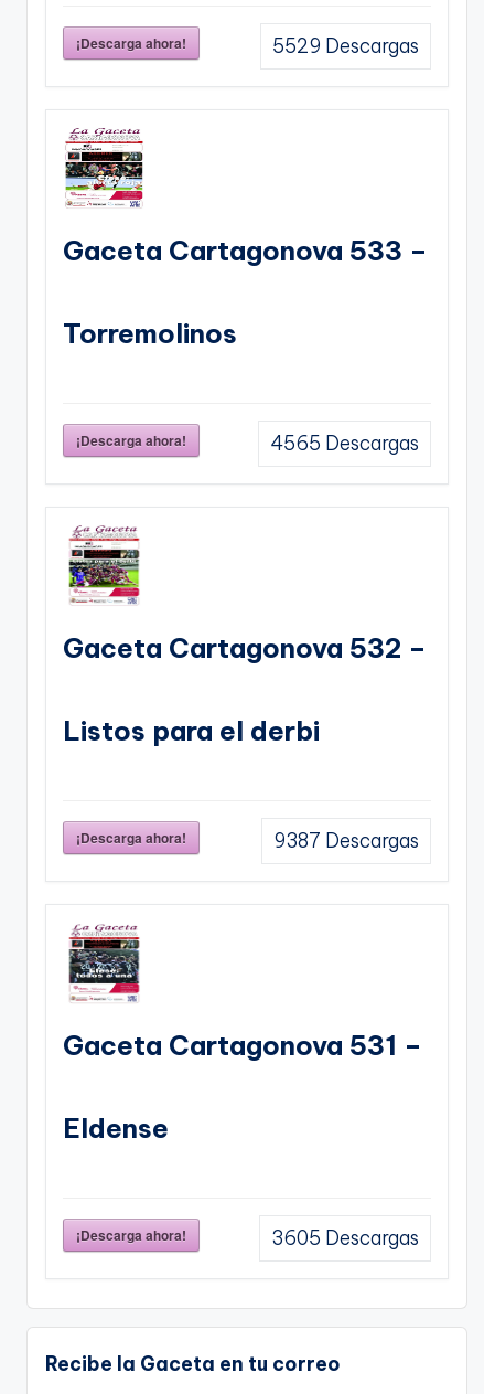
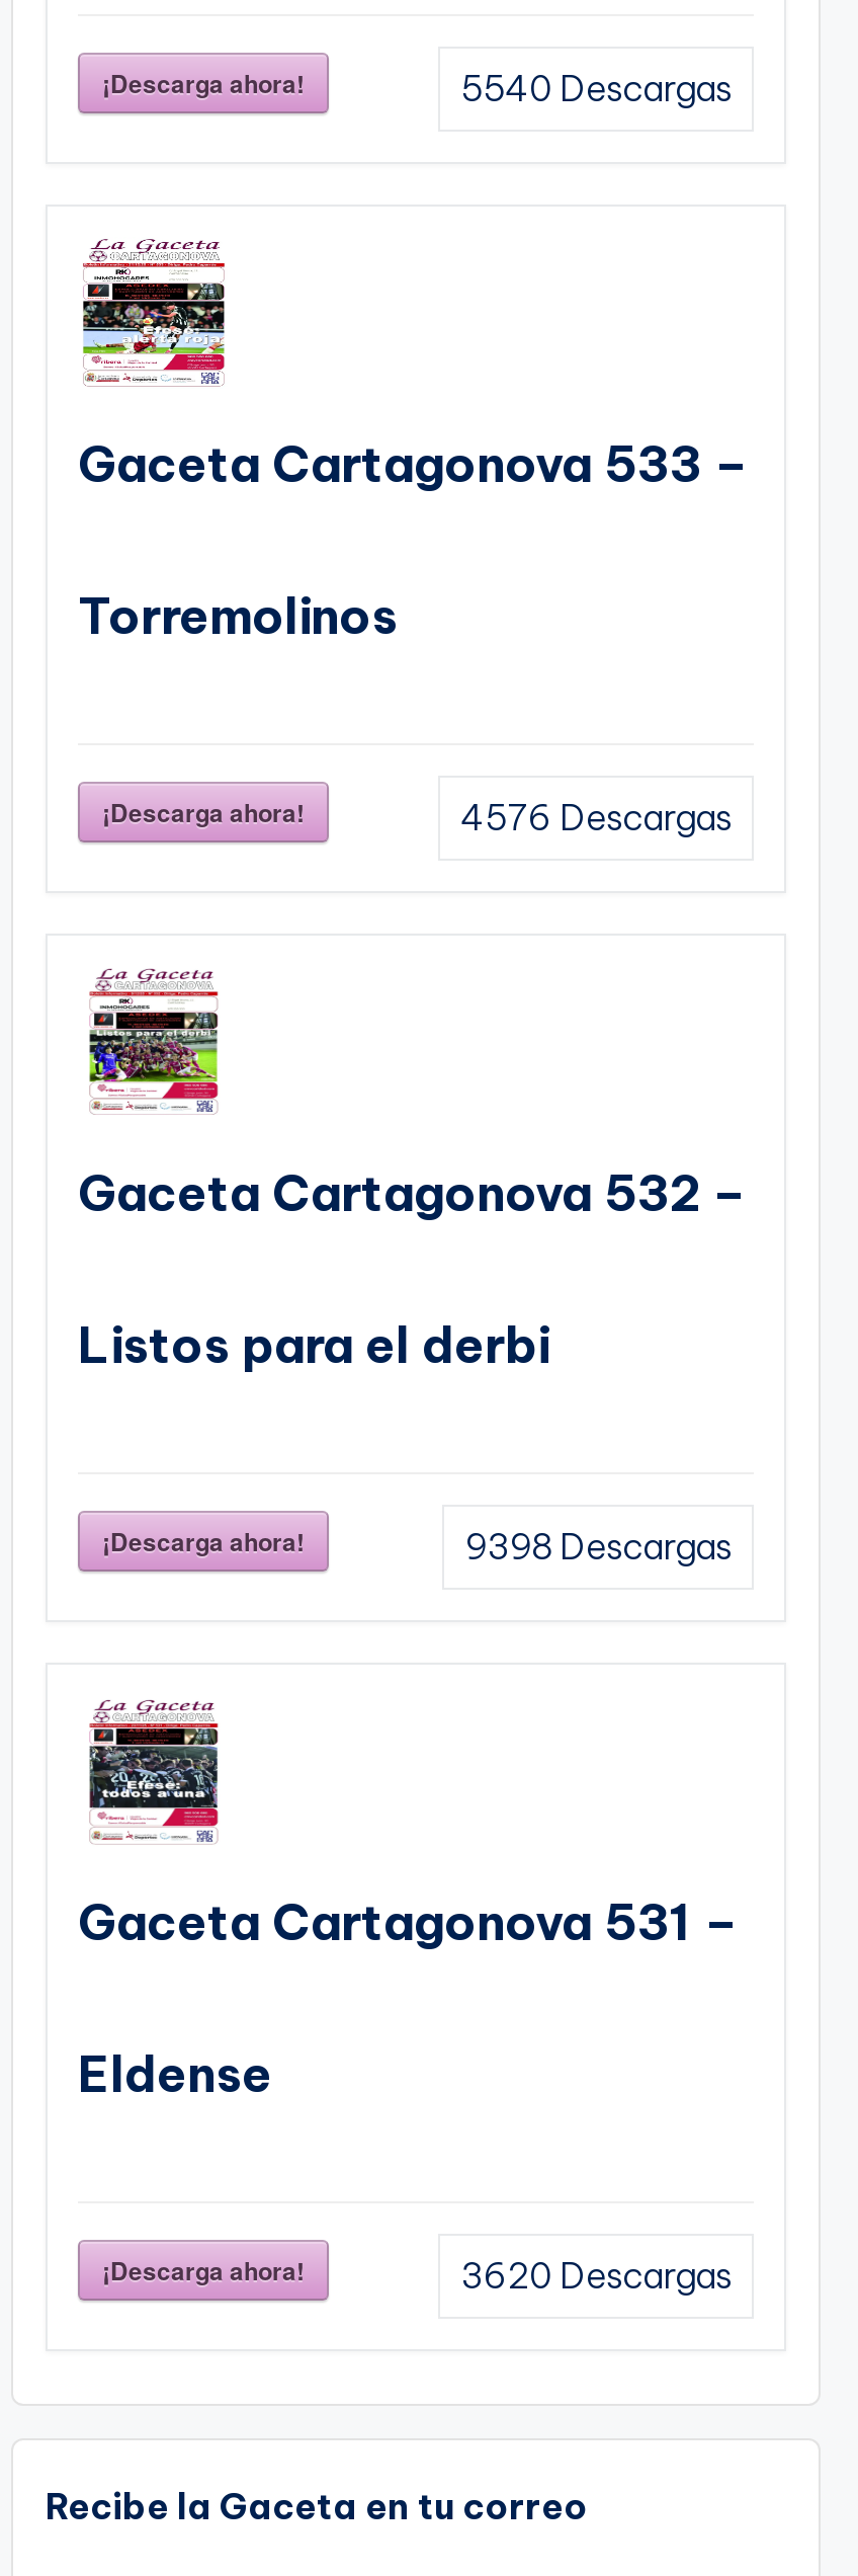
- 5529 Descargas
+ 5540 Descargas

- 4565 Descargas
+ 4576 Descargas

- 9387 Descargas
+ 9398 Descargas

- 3605 Descargas
+ 3620 Descargas
